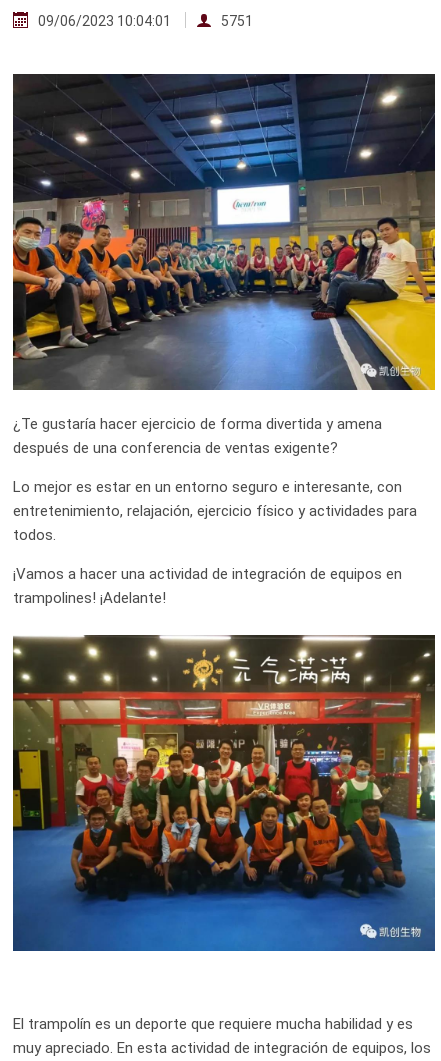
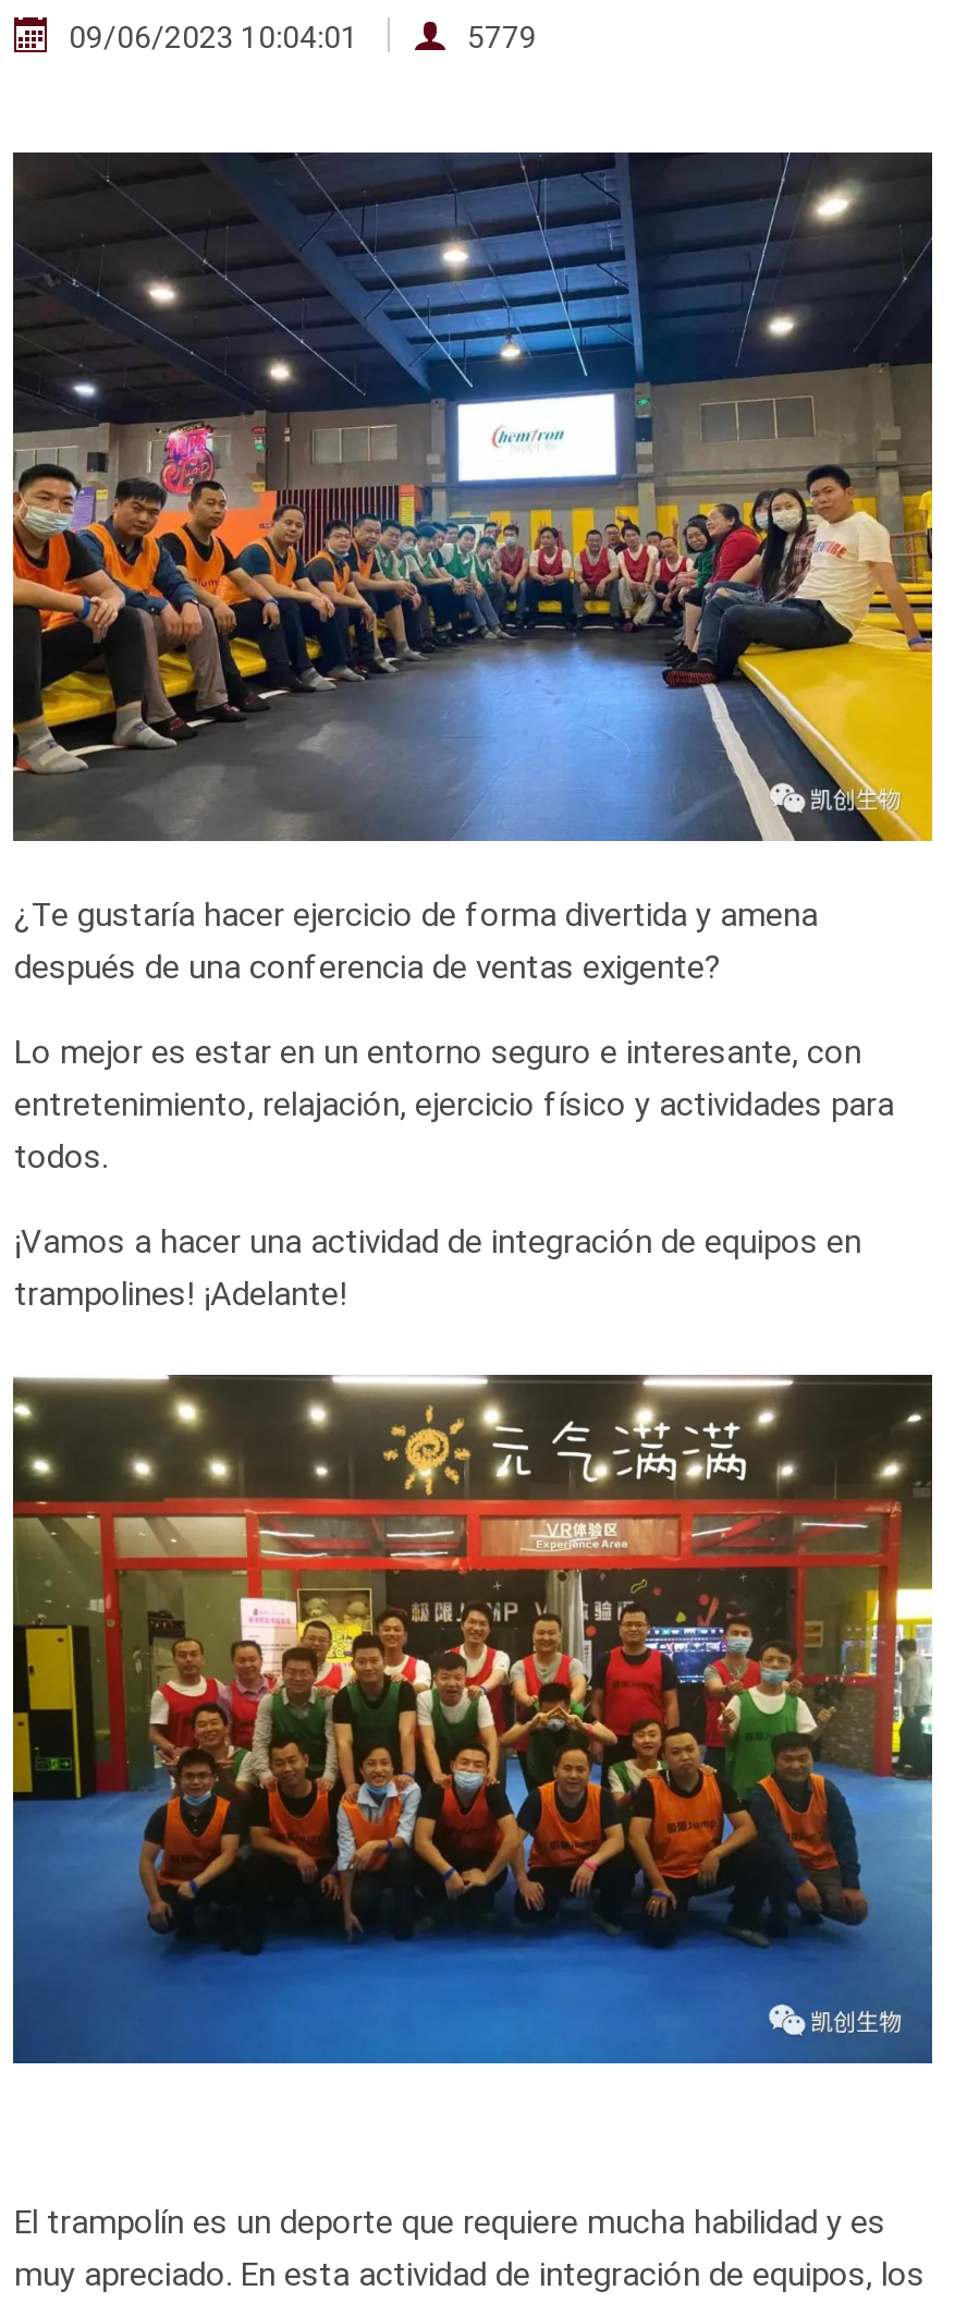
- 5751
+ 5779
